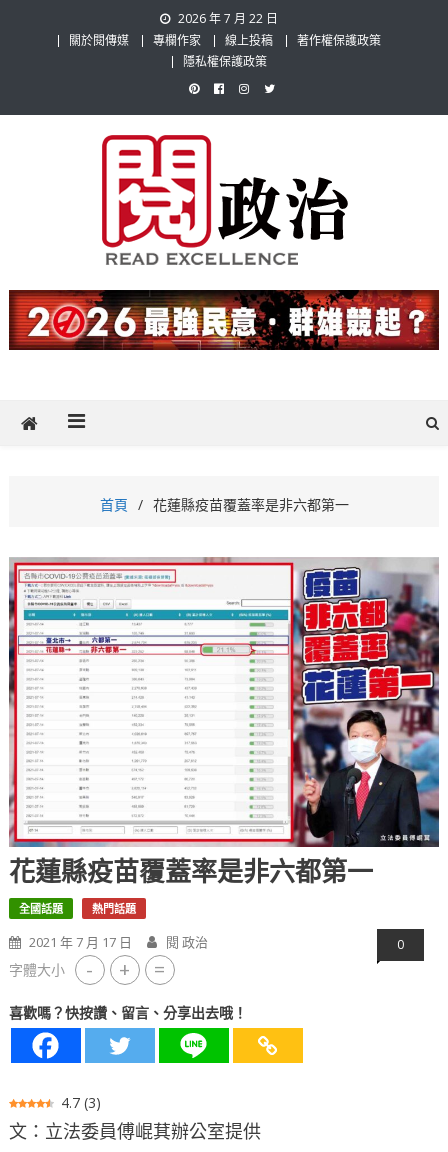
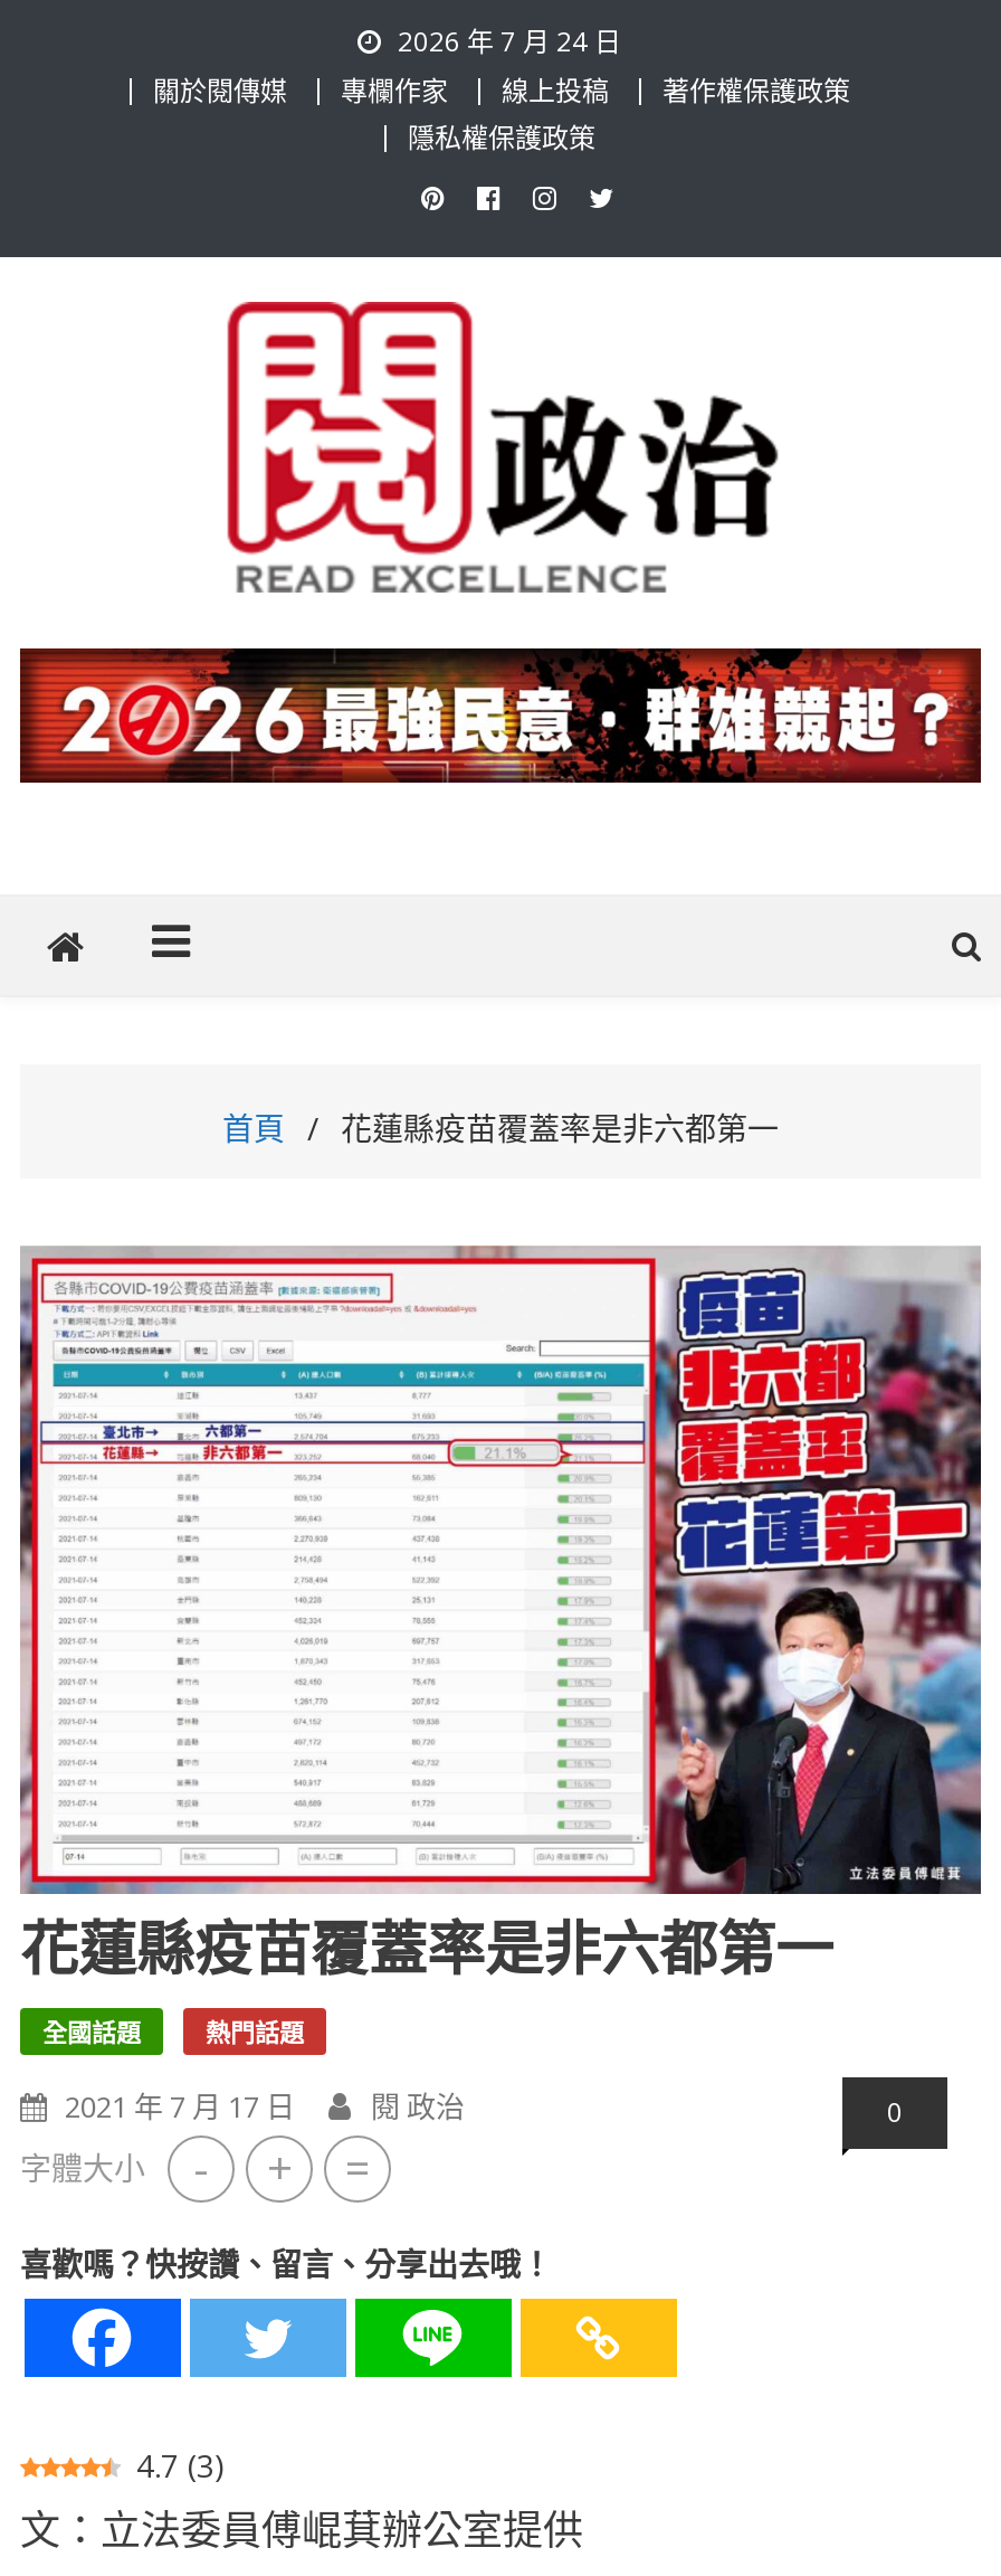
- 2026 年 7 月 22 日
+ 2026 年 7 月 24 日
